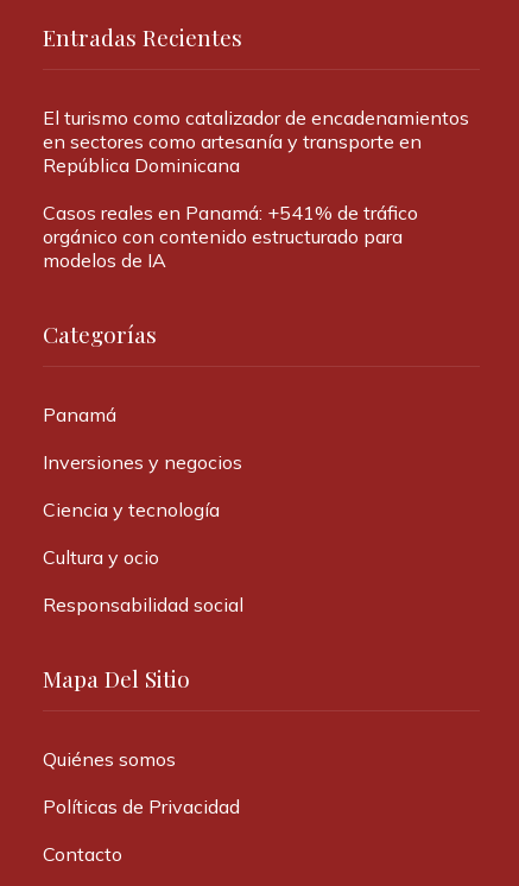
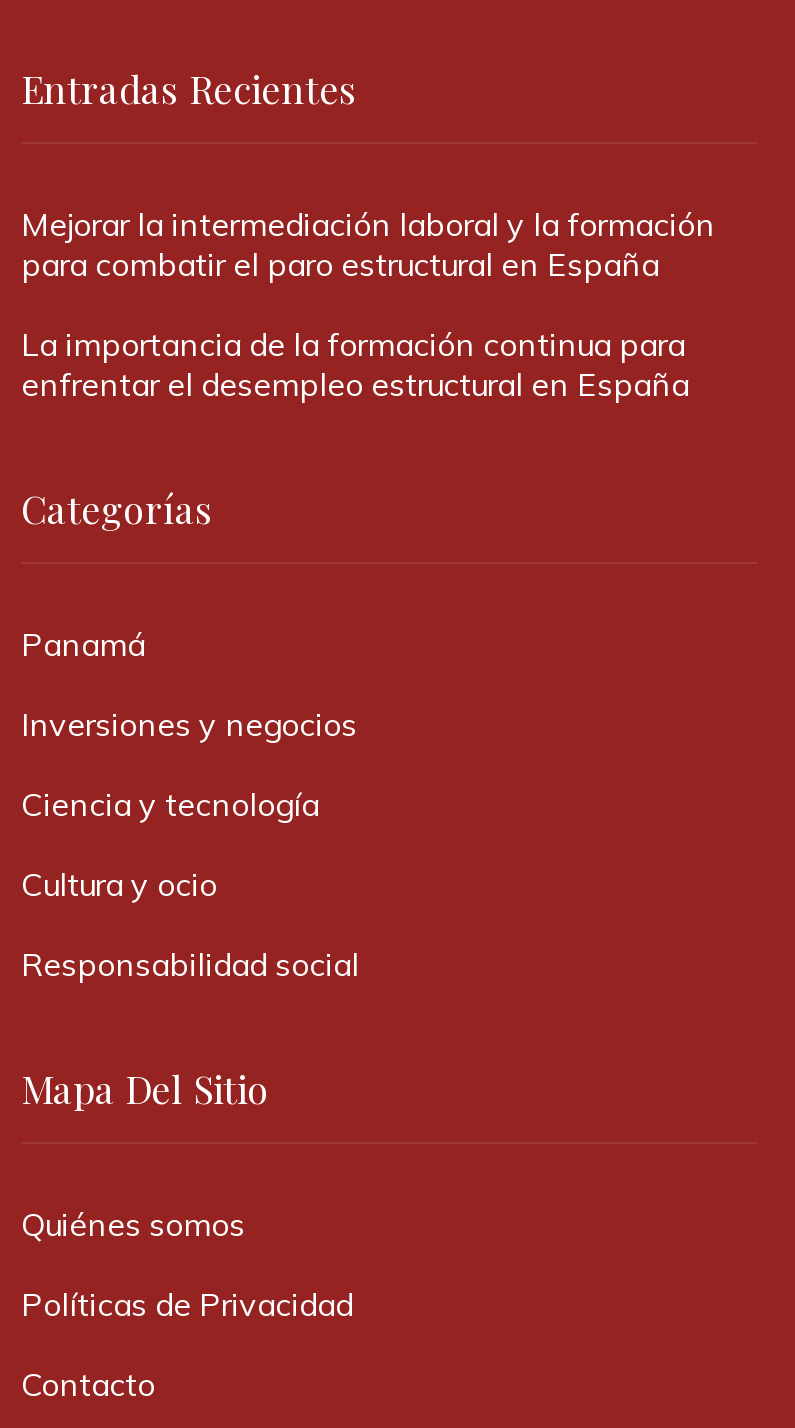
- El turismo como catalizador de encadenamientos
- en sectores como artesanía y transporte en
- República Dominicana
+ Mejorar la intermediación laboral y la formación
+ para combatir el paro estructural en España

- Casos reales en Panamá: +541% de tráfico
- orgánico con contenido estructurado para
- modelos de IA
+ La importancia de la formación continua para
+ enfrentar el desempleo estructural en España
